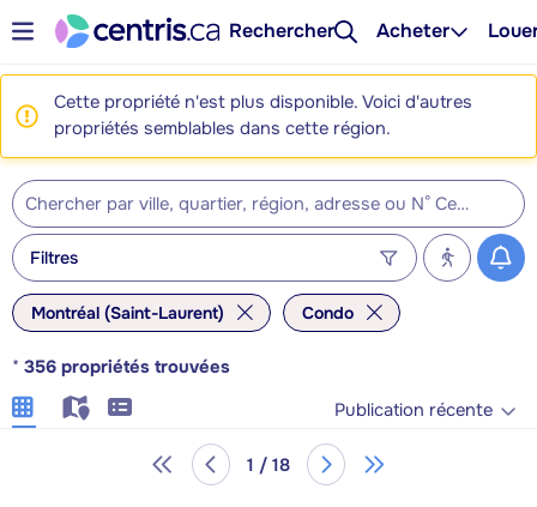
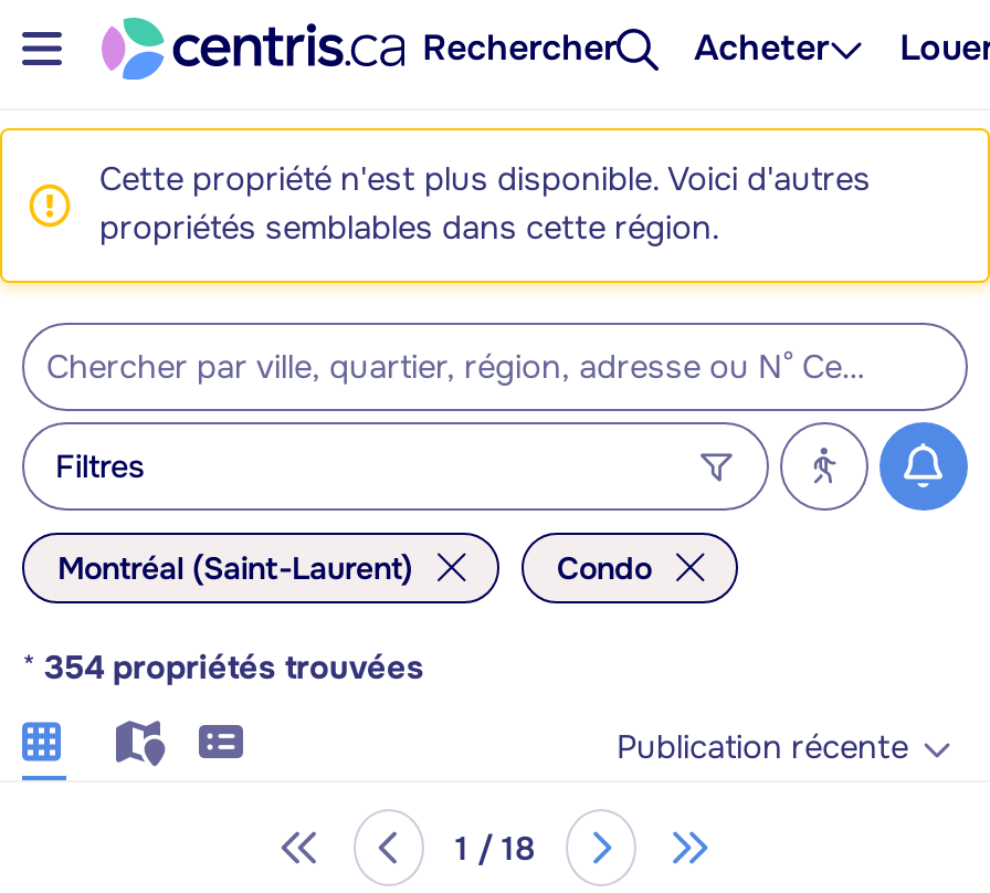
- * 356 propriétés trouvées
+ * 354 propriétés trouvées
